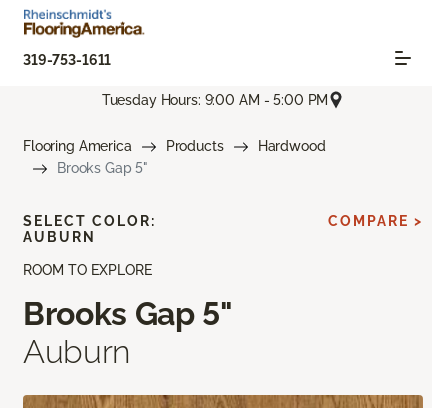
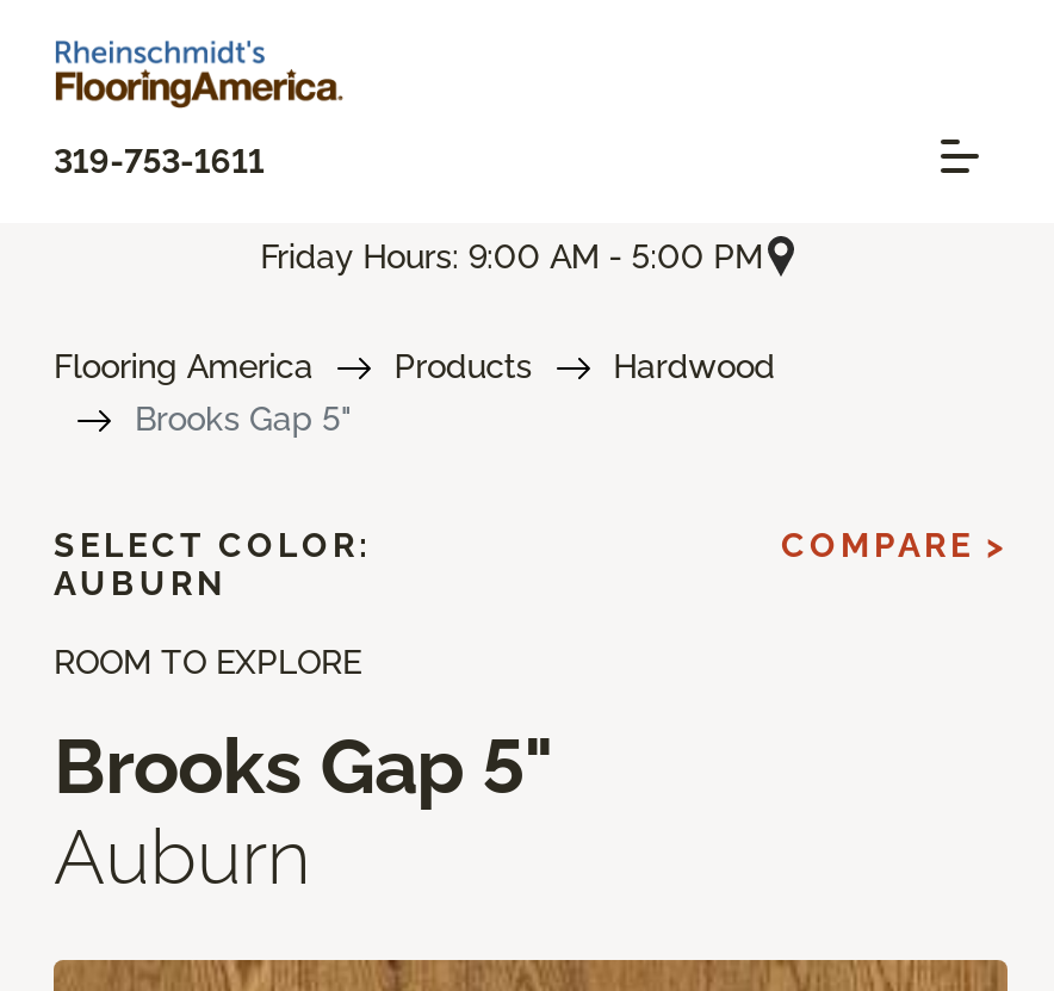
- Tuesday Hours: 9:00 AM - 5:00 PM
+ Friday Hours: 9:00 AM - 5:00 PM
